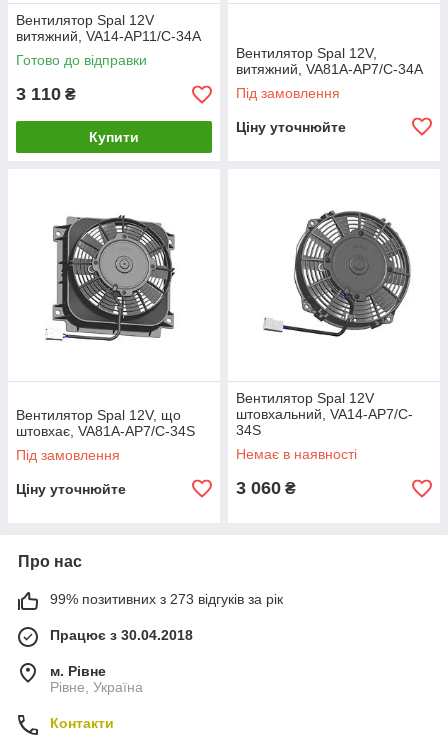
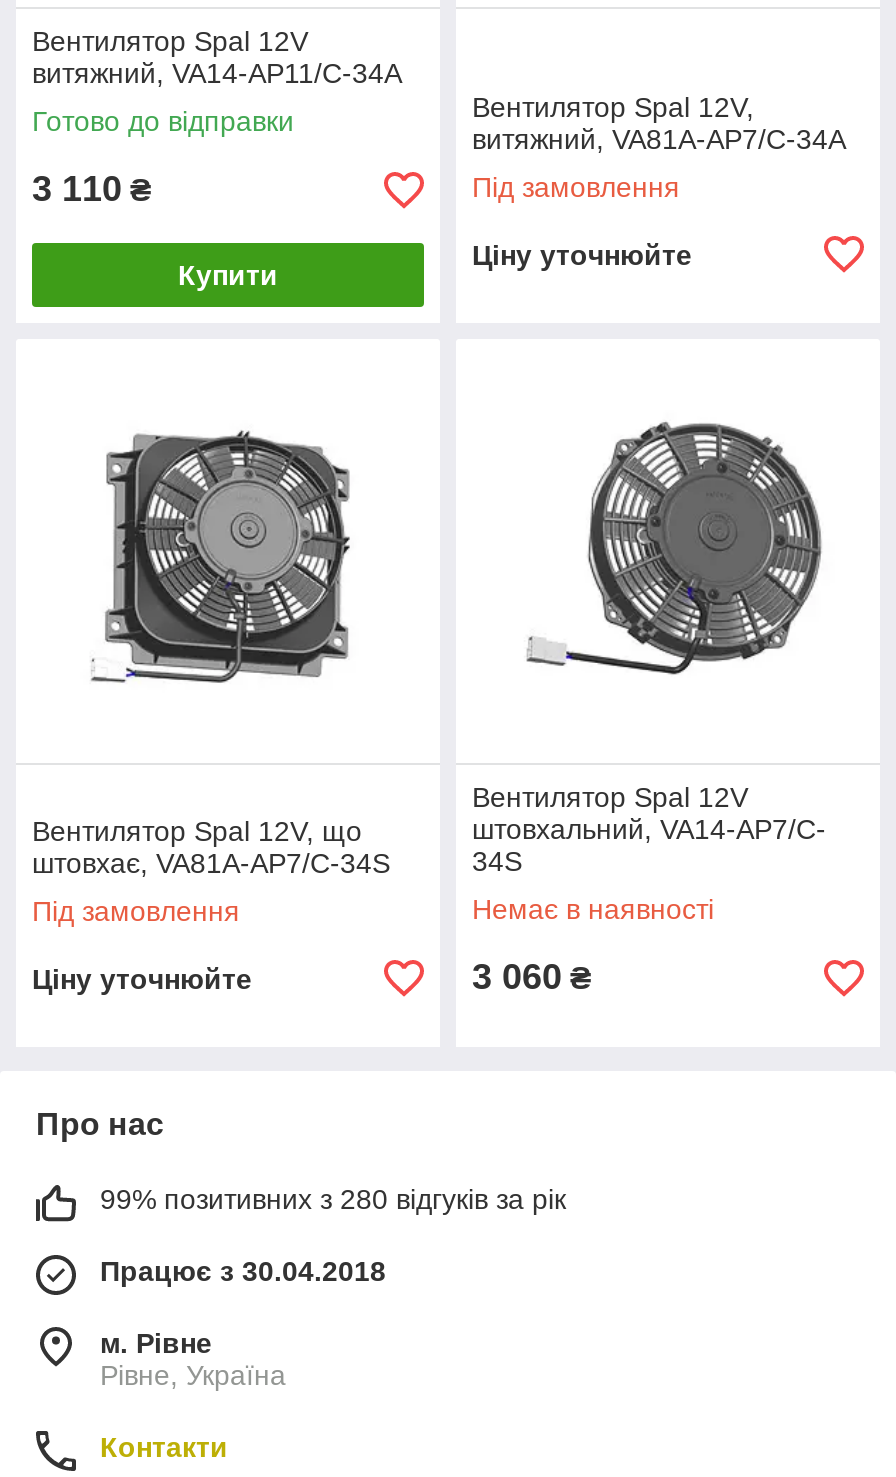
- 99% позитивних з 273 відгуків за рік
+ 99% позитивних з 280 відгуків за рік
